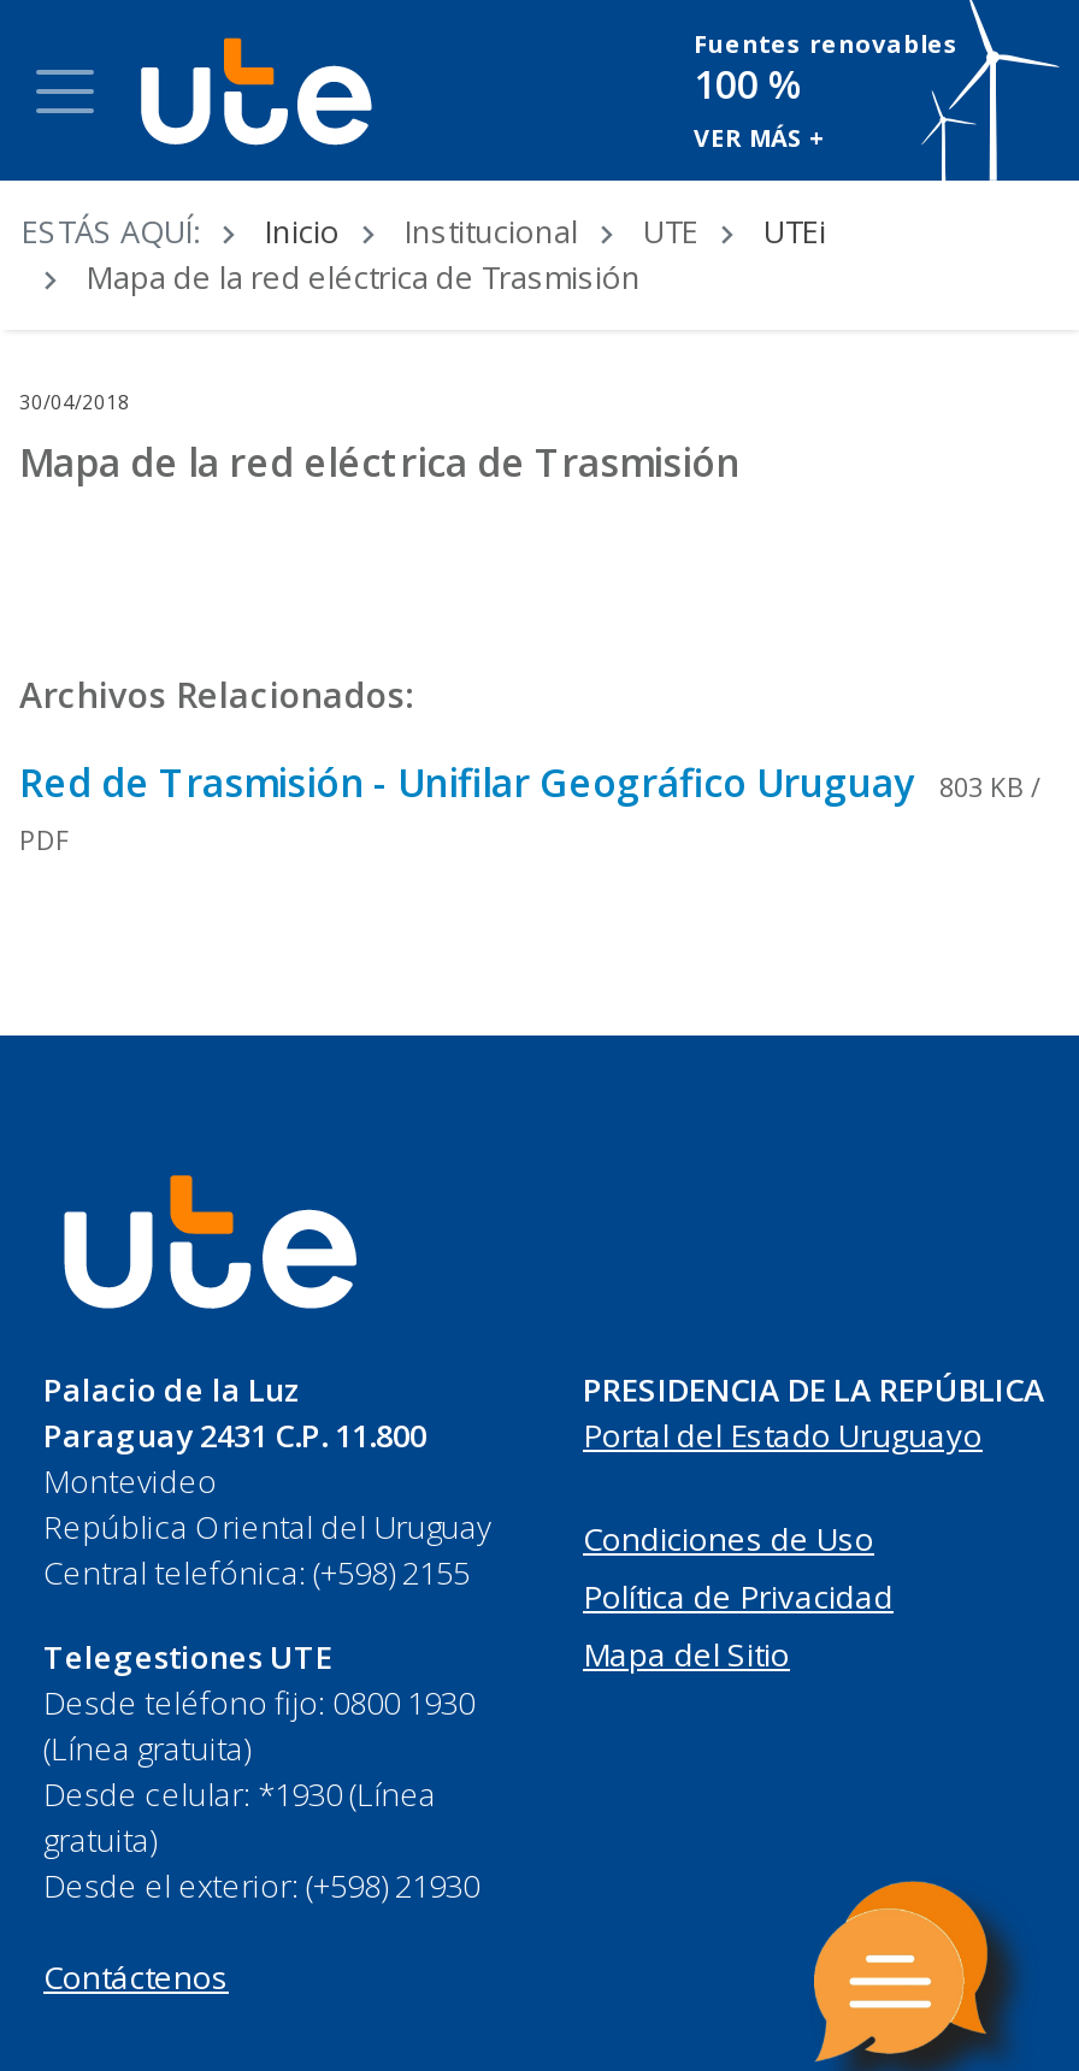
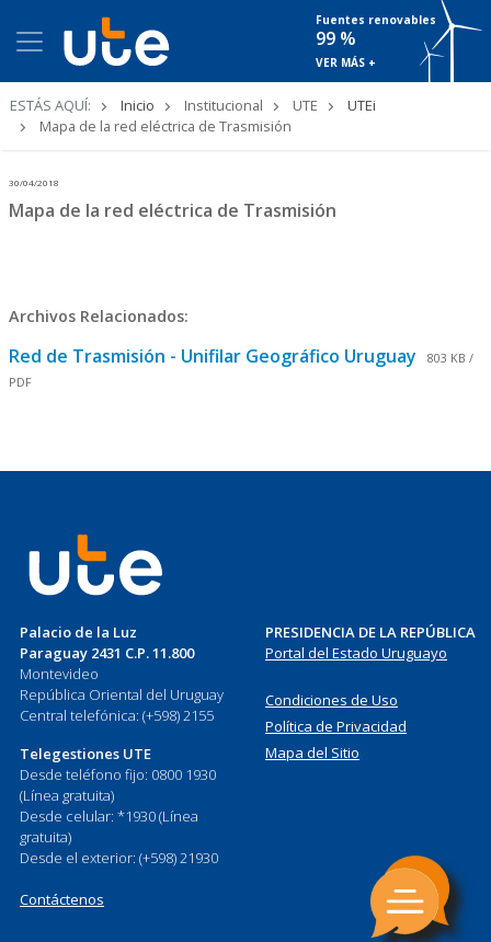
- 100 %
+ 99 %
